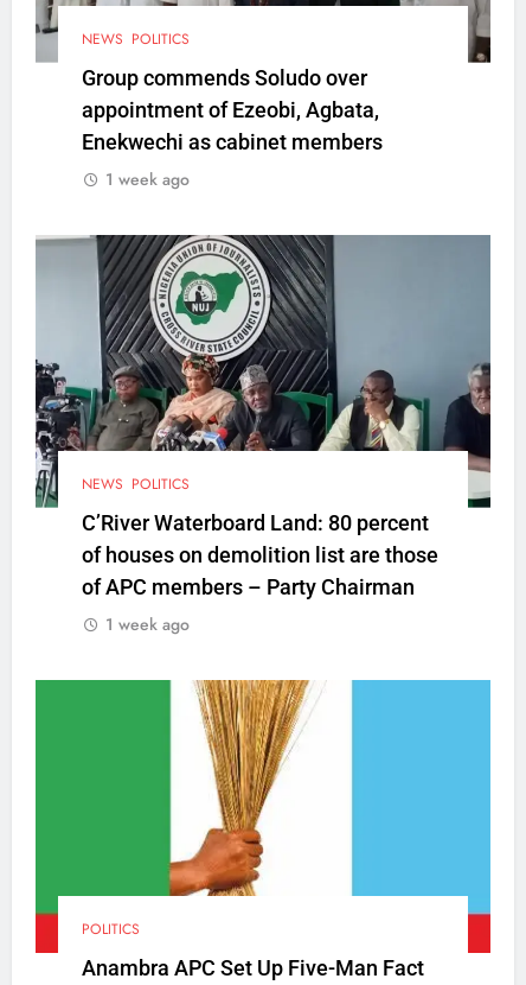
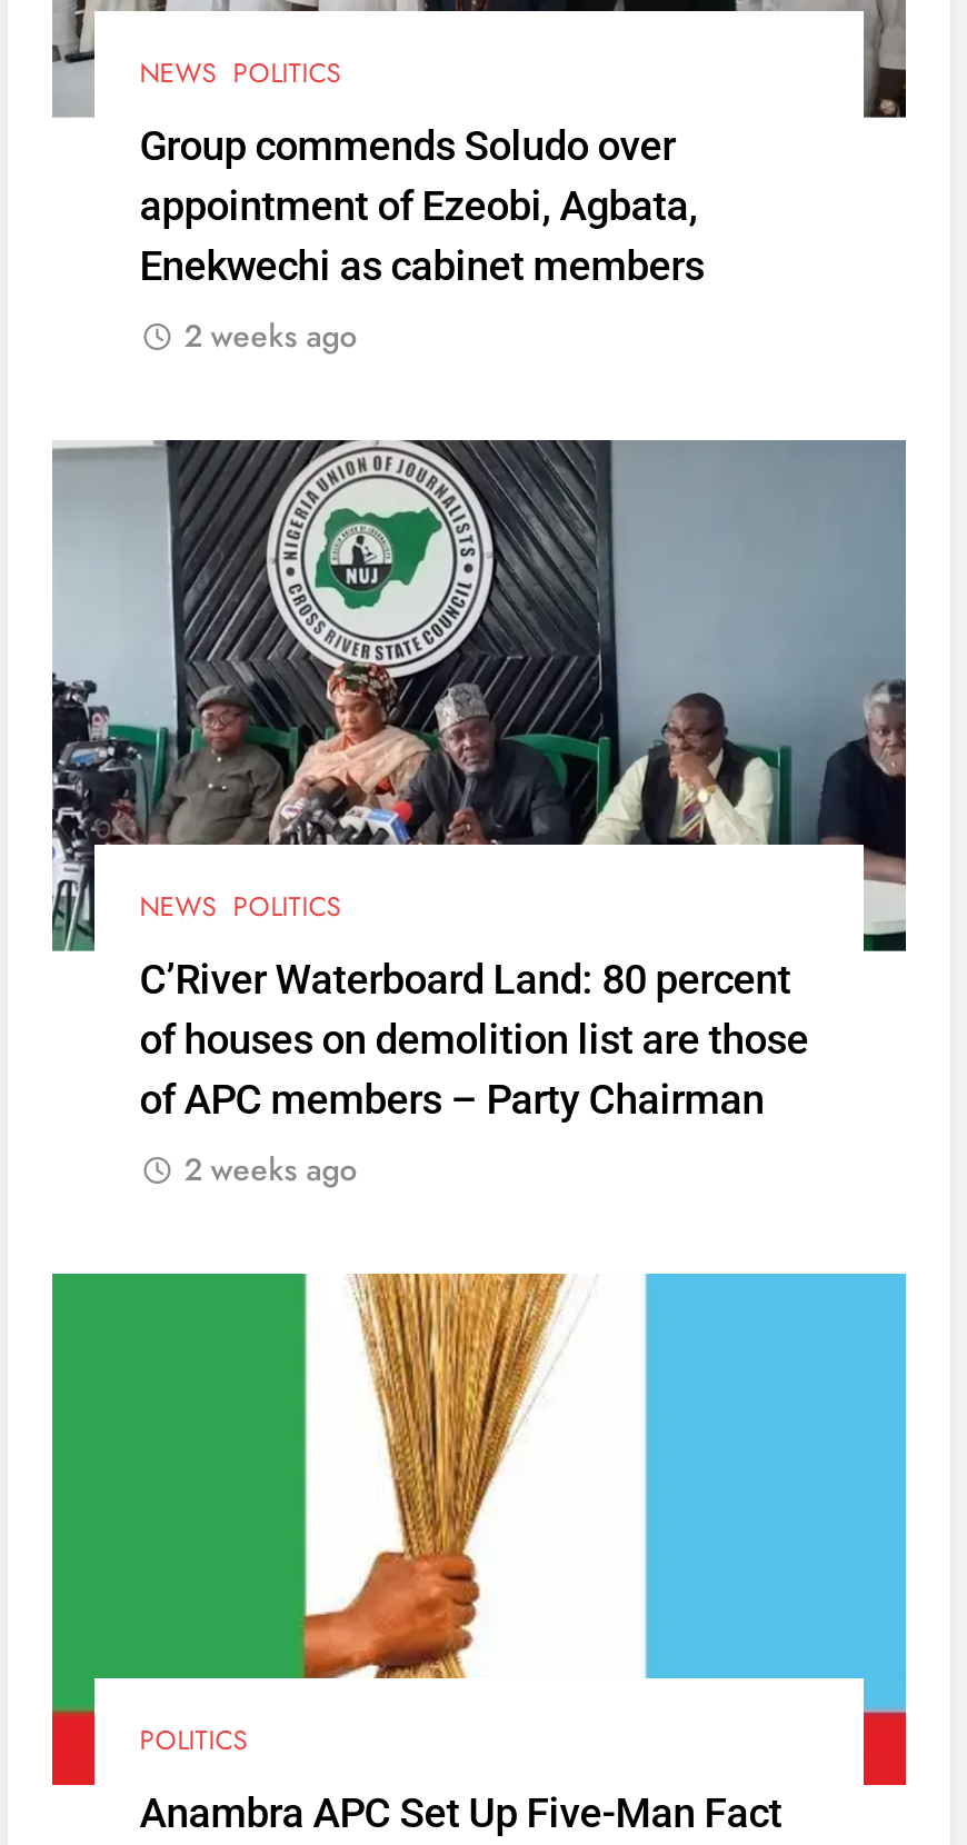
- 1 week ago
+ 2 weeks ago

- 1 week ago
+ 2 weeks ago
